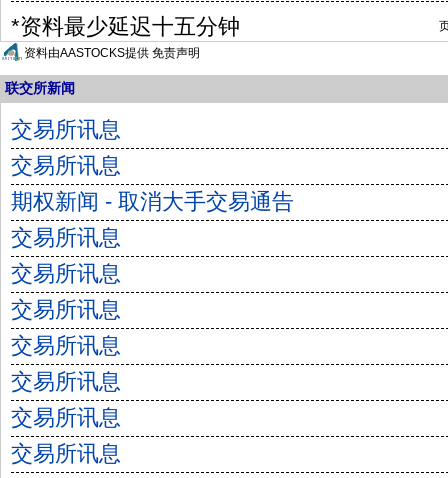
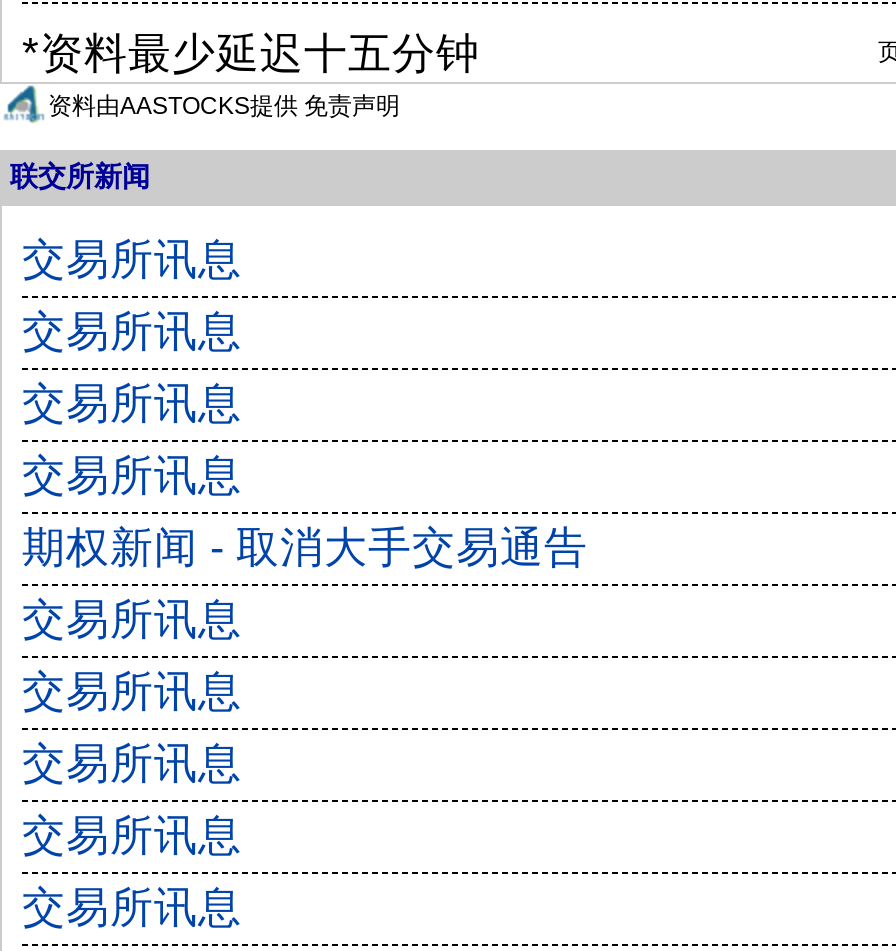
moved down: 期权新闻 - 取消大手交易通告

moved up: 交易所讯息 | 交易所讯息
